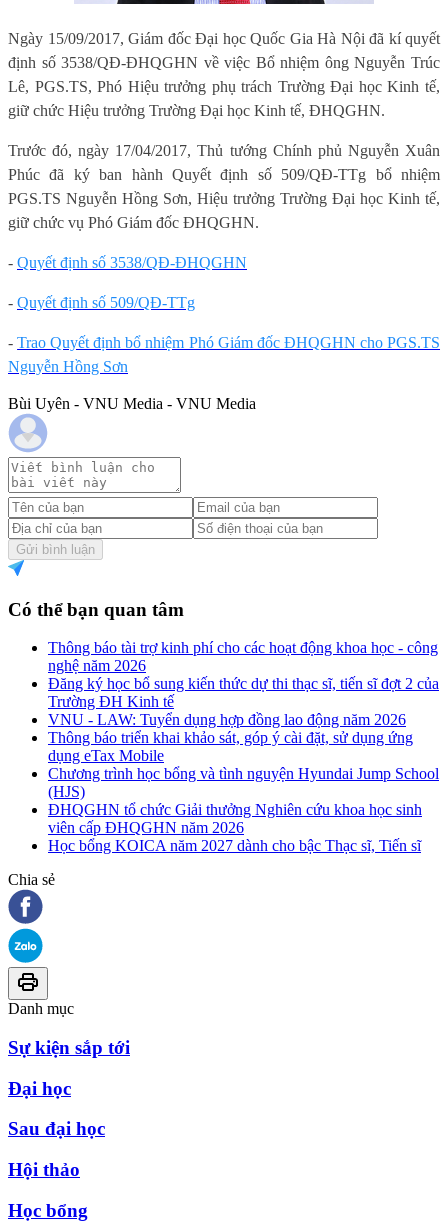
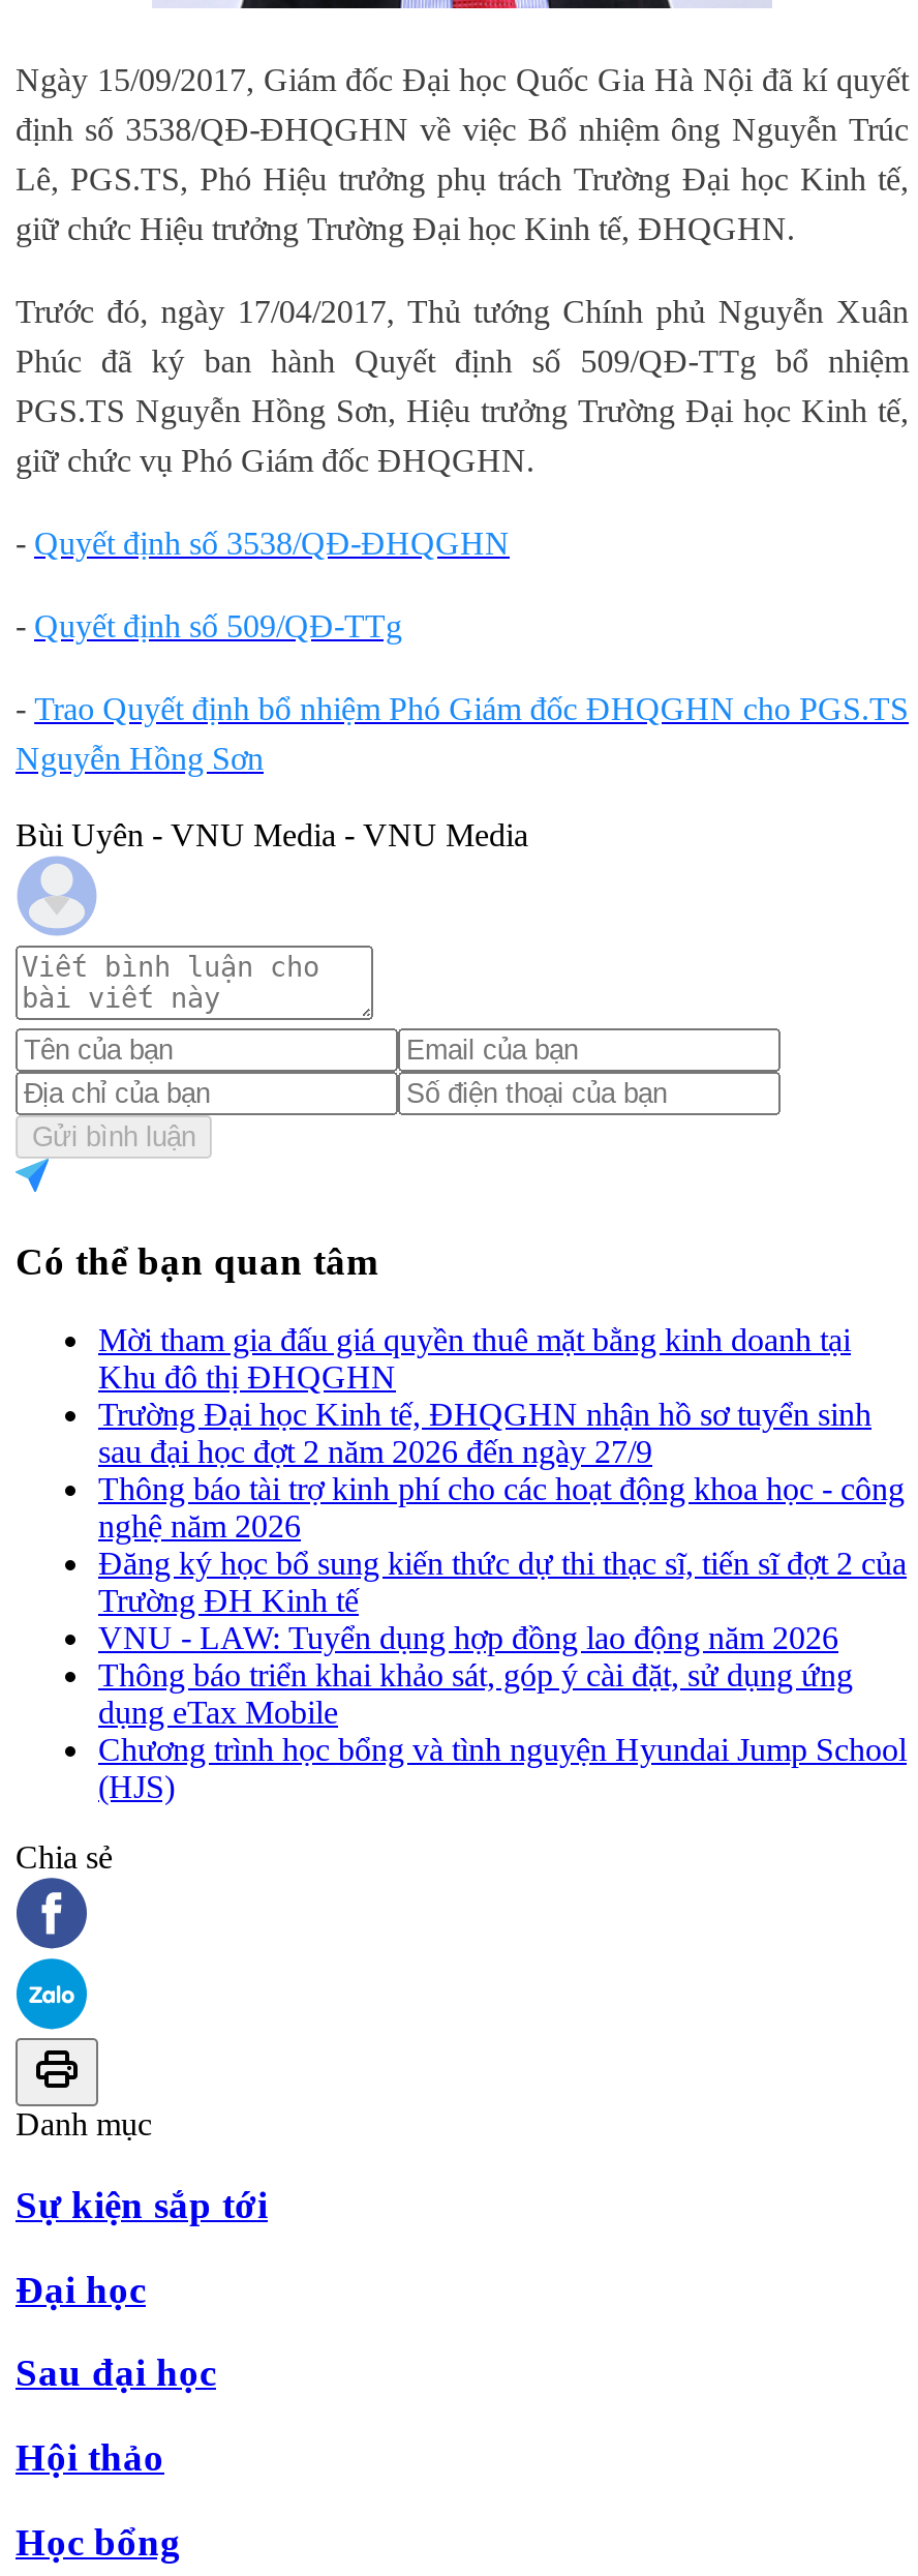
+ Mời tham gia đấu giá quyền thuê mặt bằng kinh doanh tại
+ Khu đô thị ĐHQGHN
+ Trường Đại học Kinh tế, ĐHQGHN nhận hồ sơ tuyển sinh
+ sau đại học đợt 2 năm 2026 đến ngày 27/9

moved down: Thông báo tài trợ kinh phí cho các hoạt động khoa học - công | nghệ năm 2026 | Đăng ký học bổ sung kiến thức dự thi thạc sĩ, tiến sĩ đợt 2 của | ... | Chương trình học bổng và tình nguyện Hyundai Jump School | (HJS)

- ĐHQGHN tổ chức Giải thưởng Nghiên cứu khoa học sinh
- viên cấp ĐHQGHN năm 2026
- Học bổng KOICA năm 2027 dành cho bậc Thạc sĩ, Tiến sĩ
